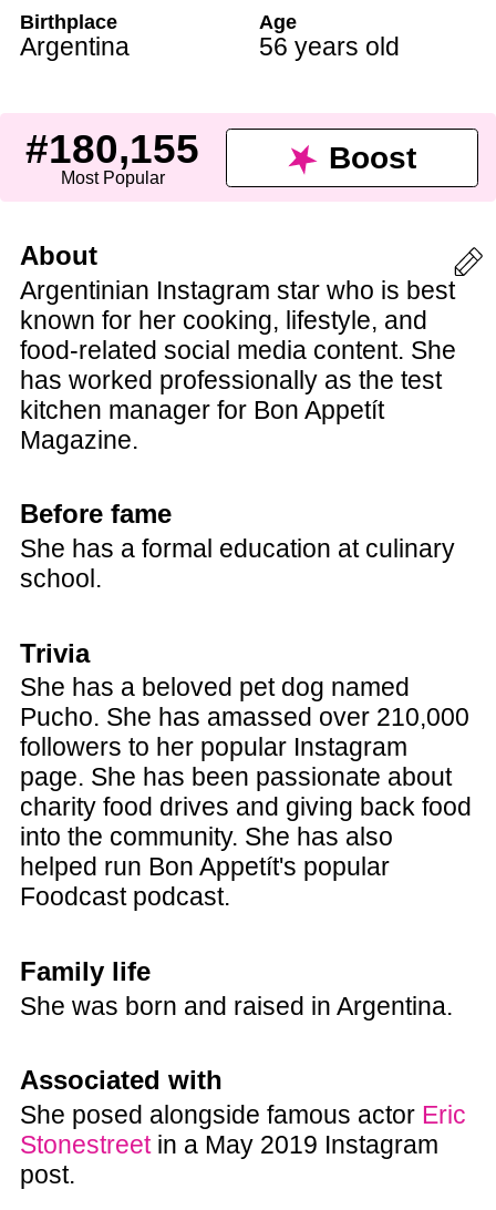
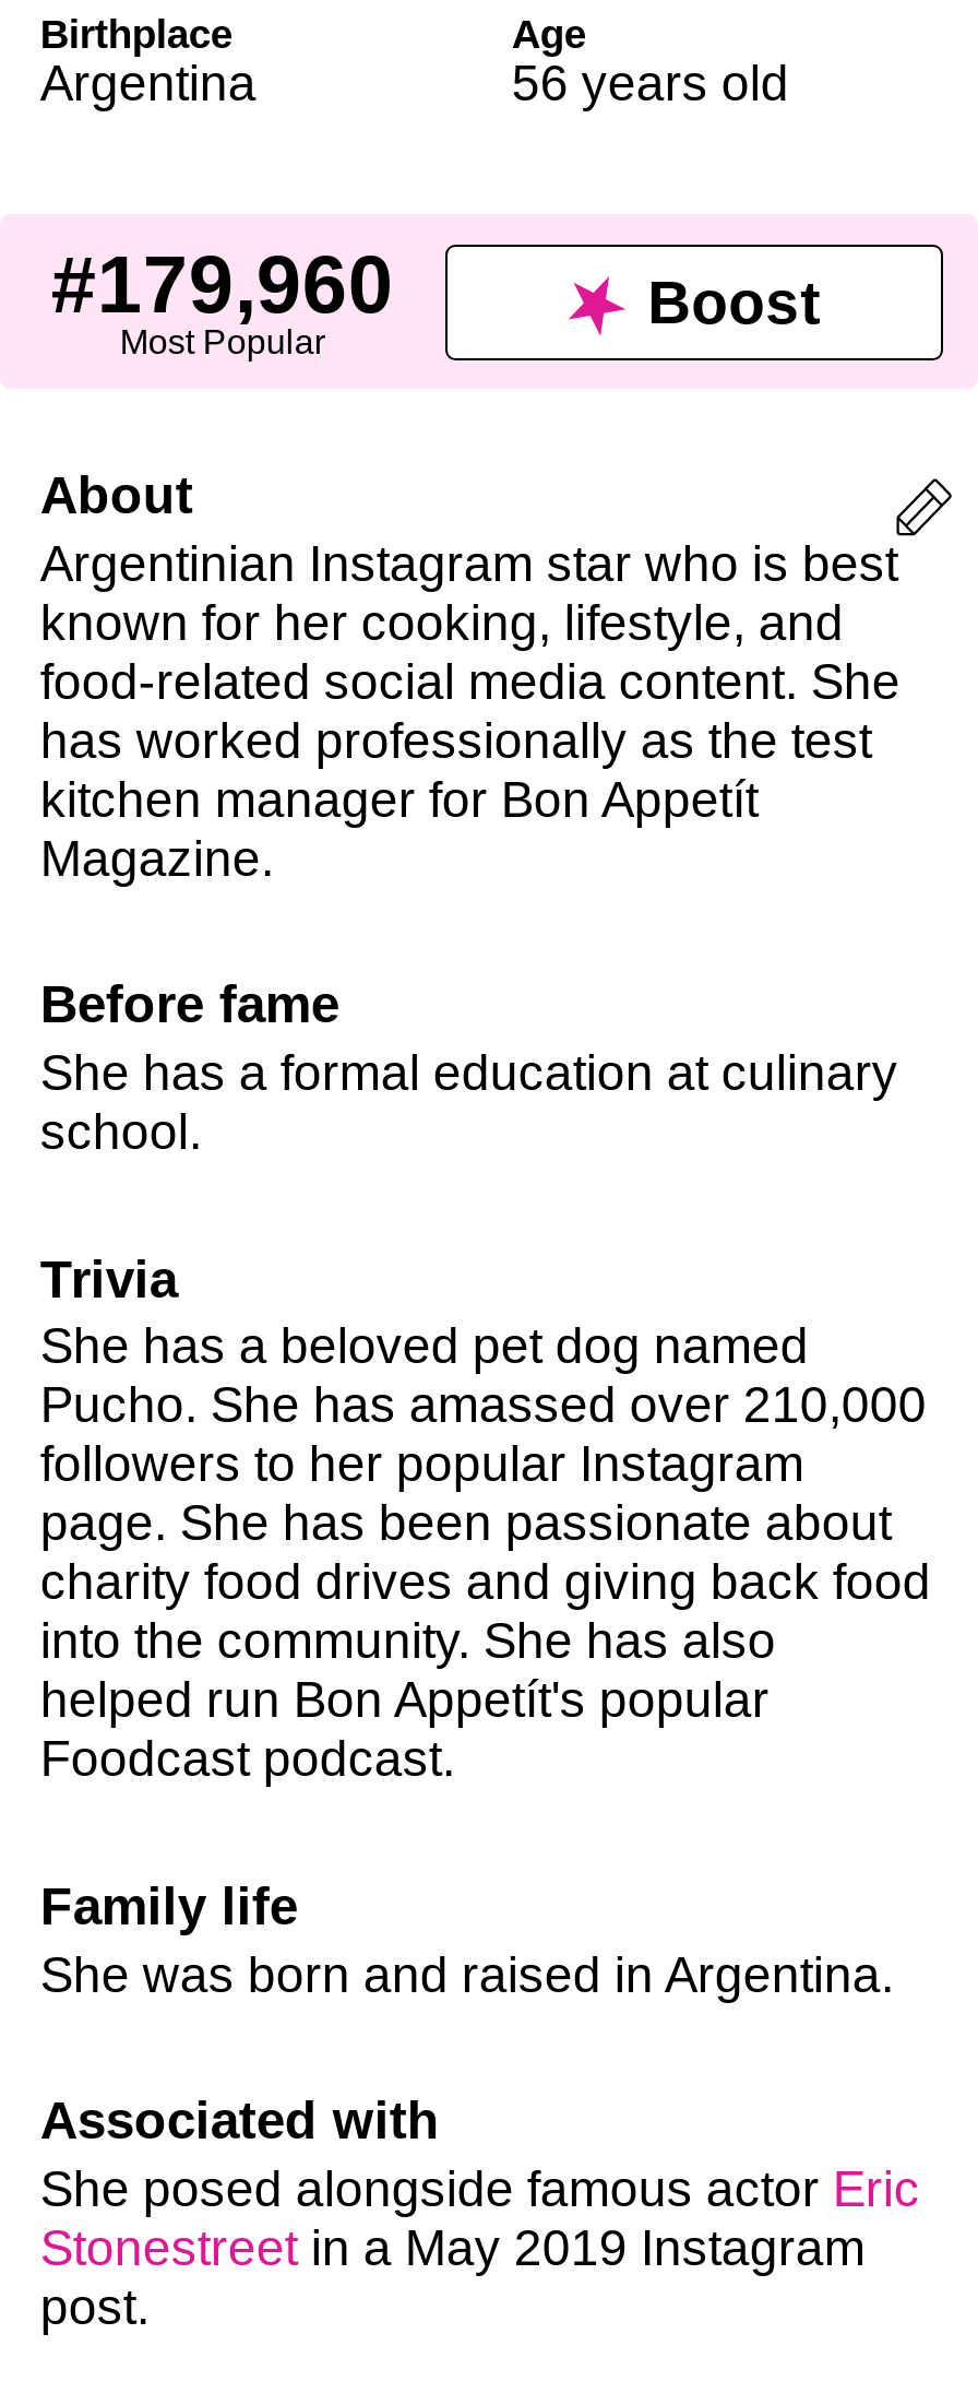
- #180,155
+ #179,960
